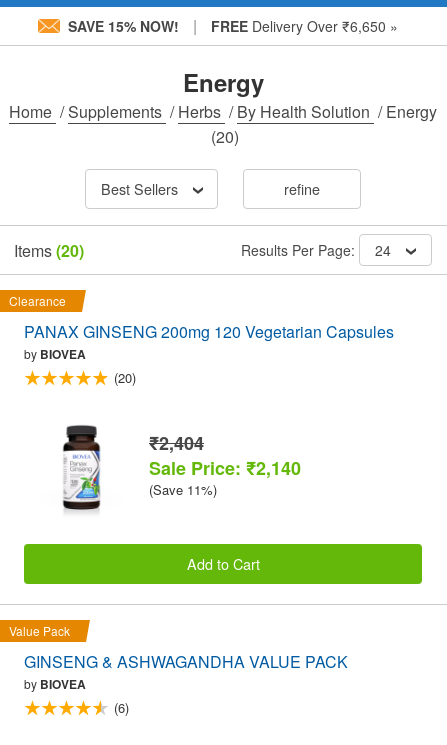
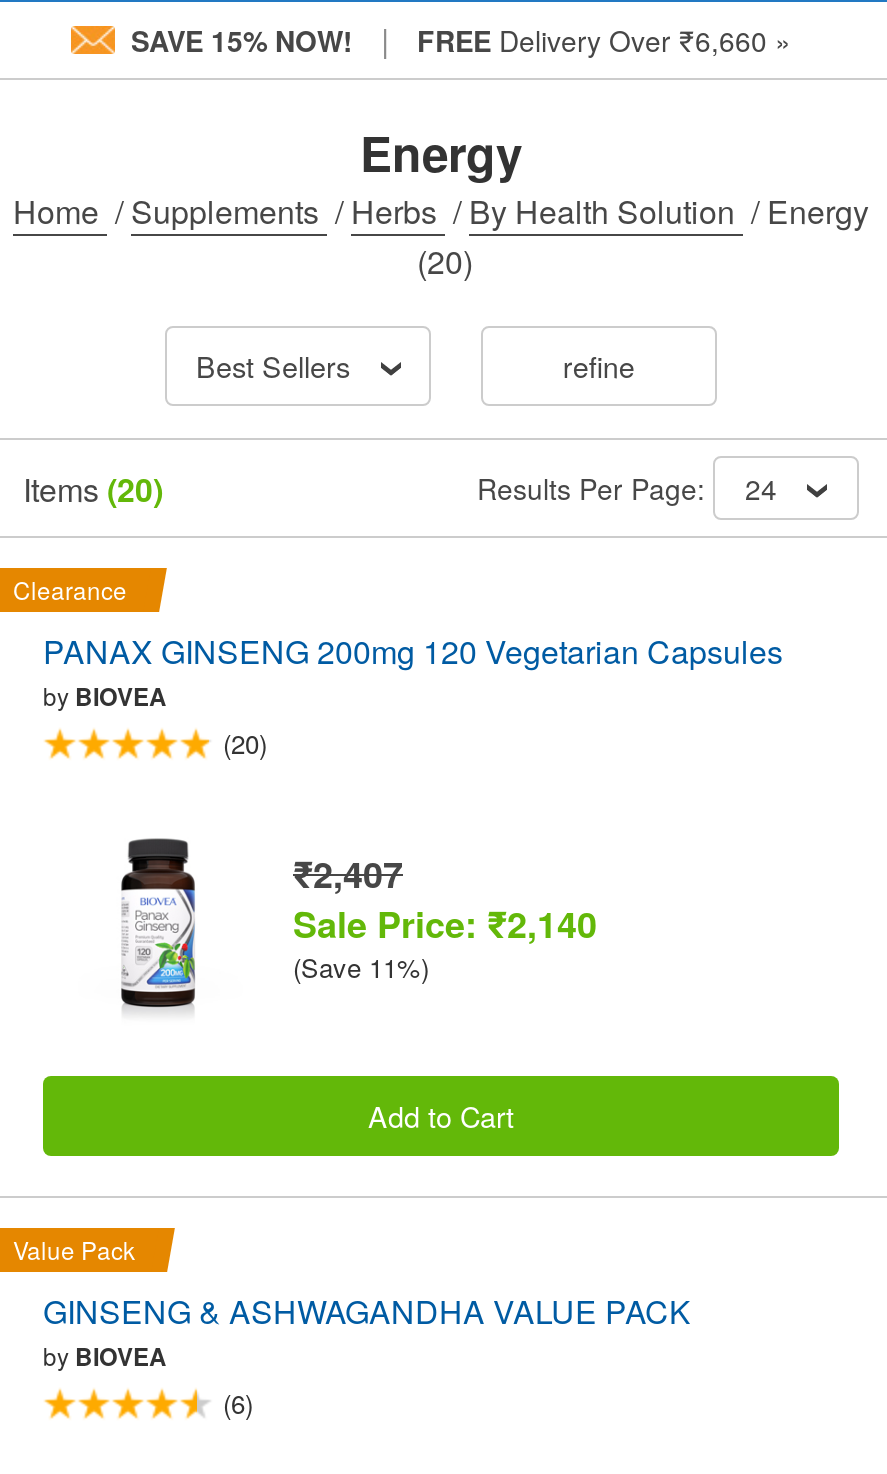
- FREE Delivery Over ₹6,650 »
+ FREE Delivery Over ₹6,660 »

- ₹2,404
+ ₹2,407
